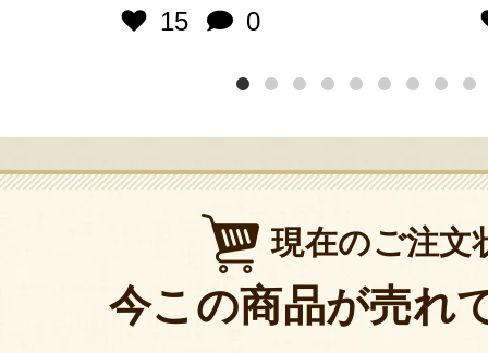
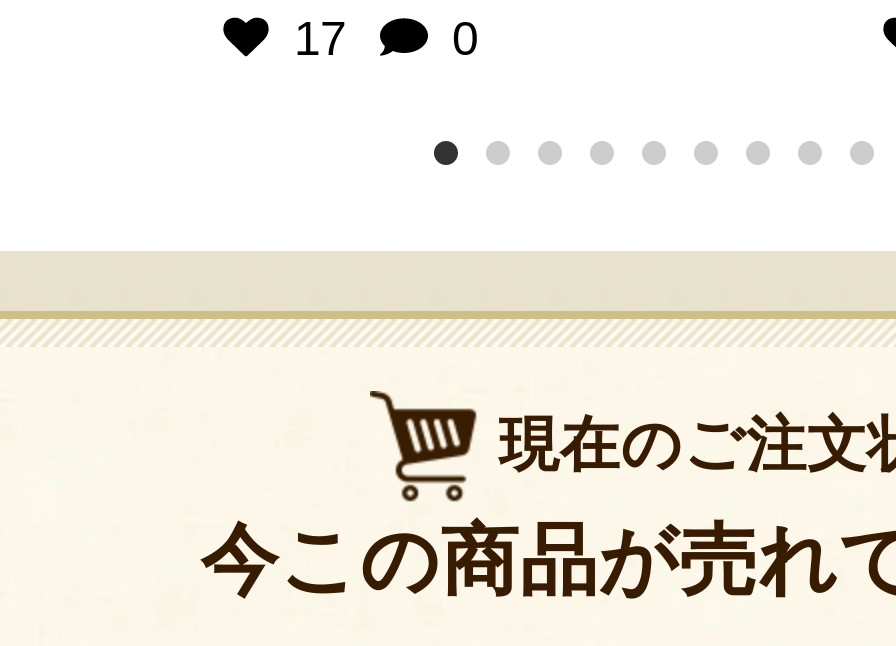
- 15 0
+ 17 0
